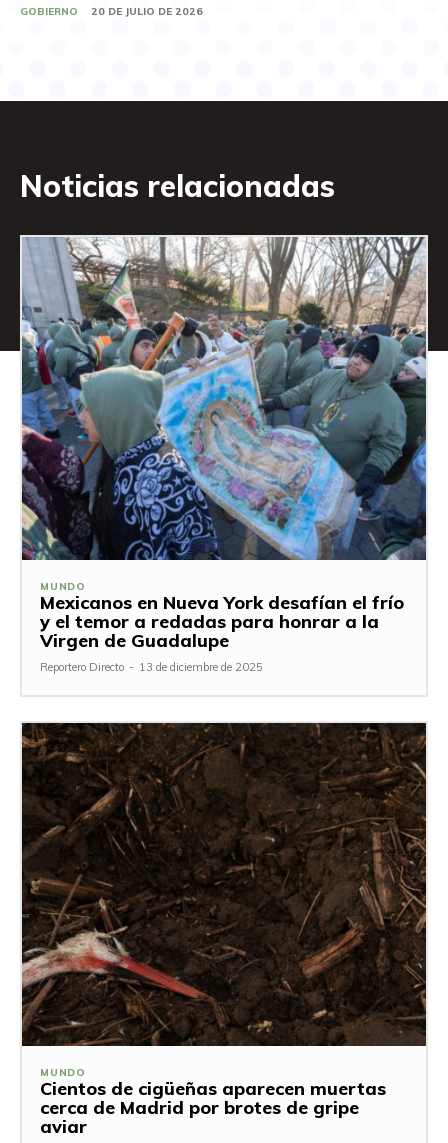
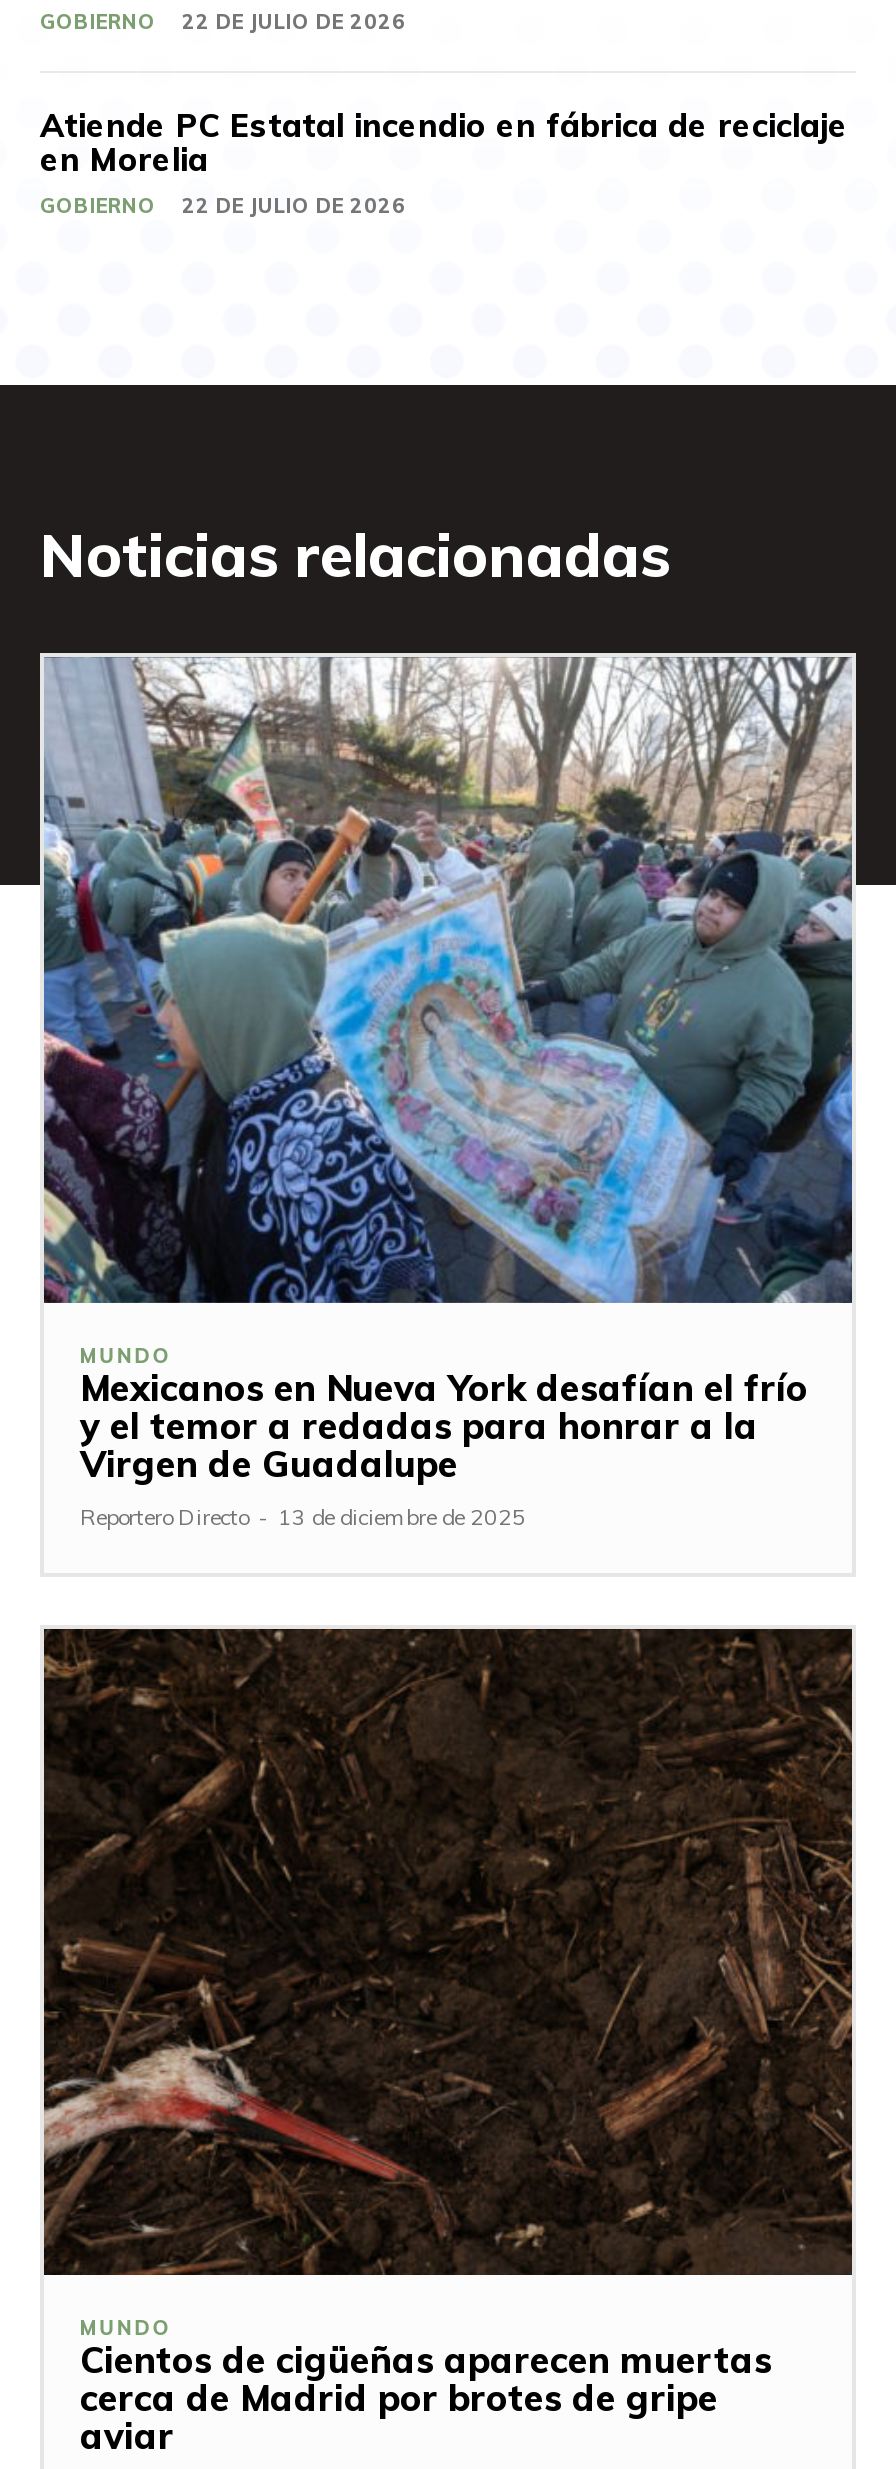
- 20 DE JULIO DE 2026
+ 22 DE JULIO DE 2026
+ Atiende PC Estatal incendio en fábrica de reciclaje
+ en Morelia
+ GOBIERNO
+ 22 DE JULIO DE 2026
